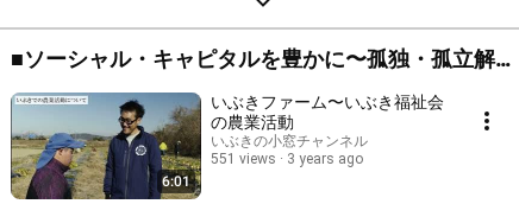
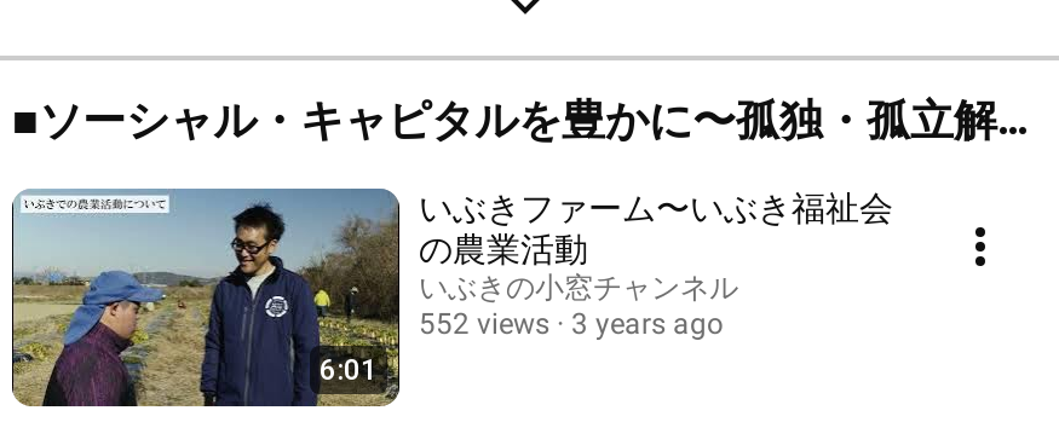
- 551 views 3 years ago
+ 552 views 3 years ago
